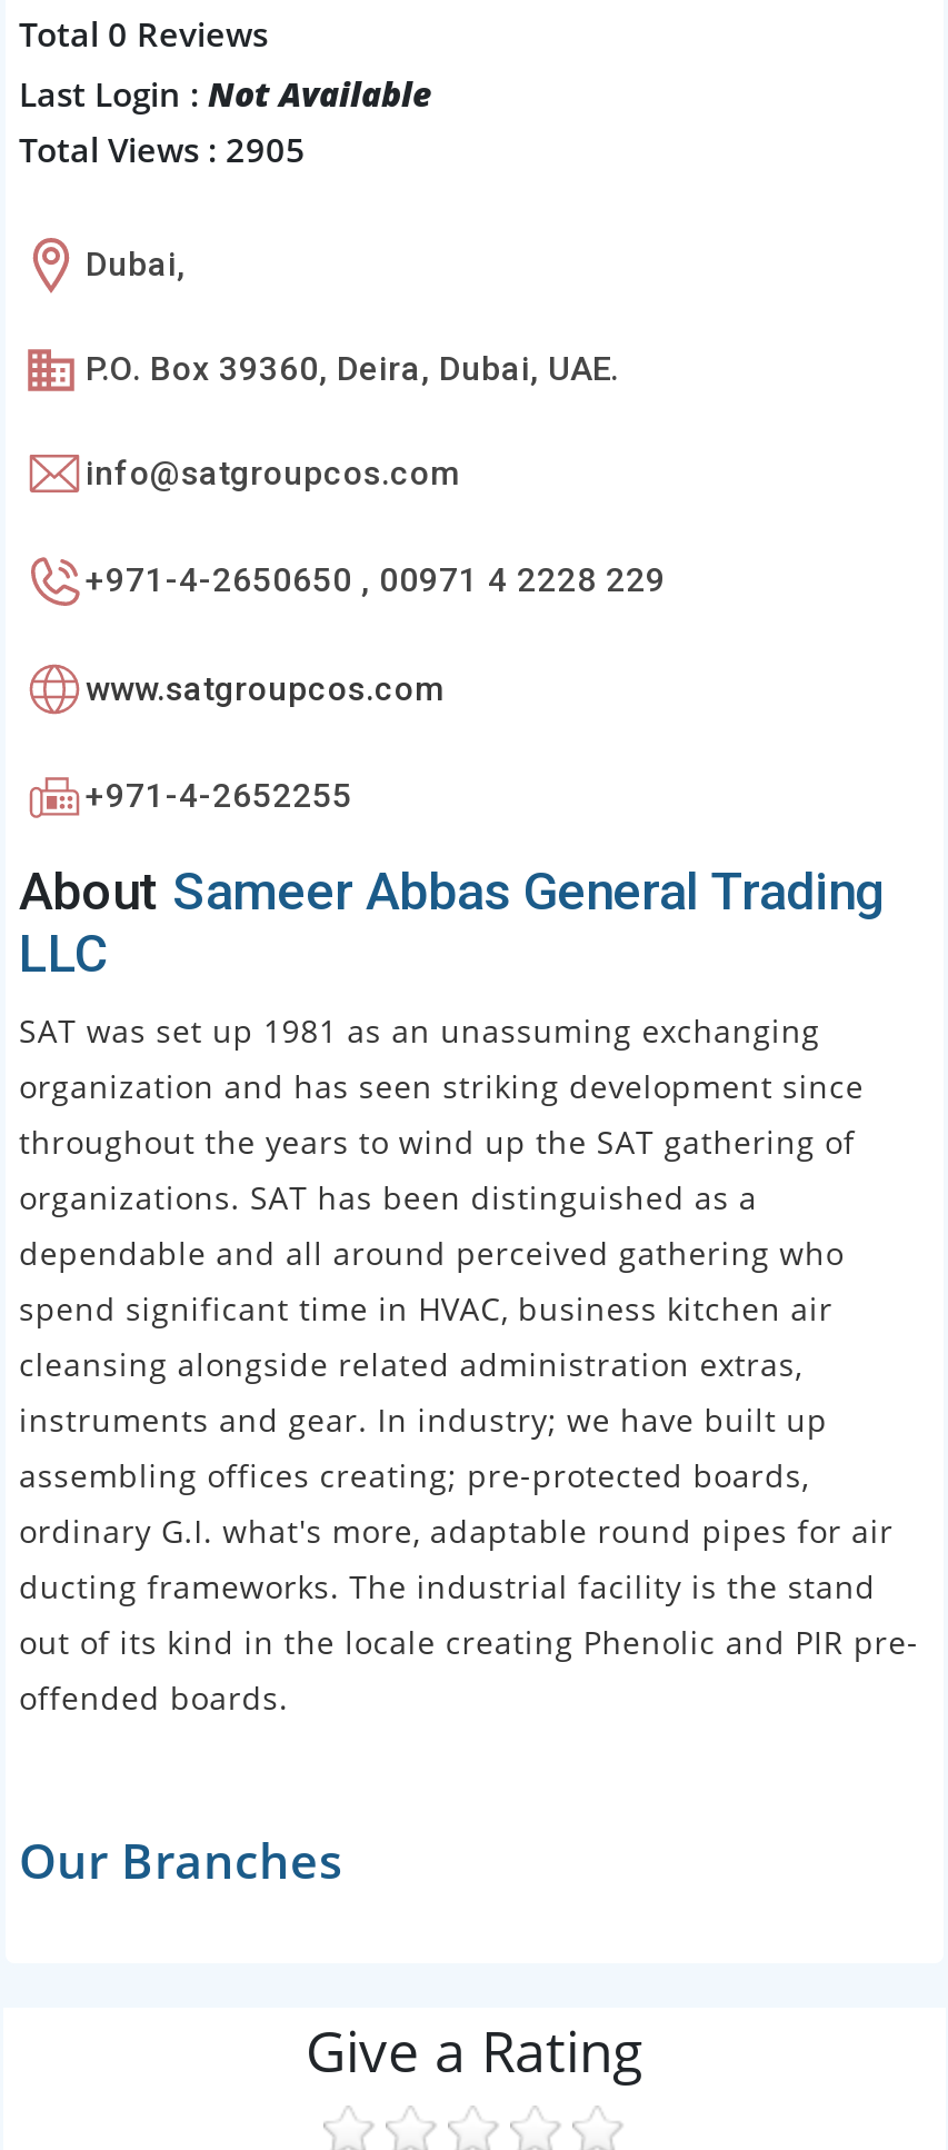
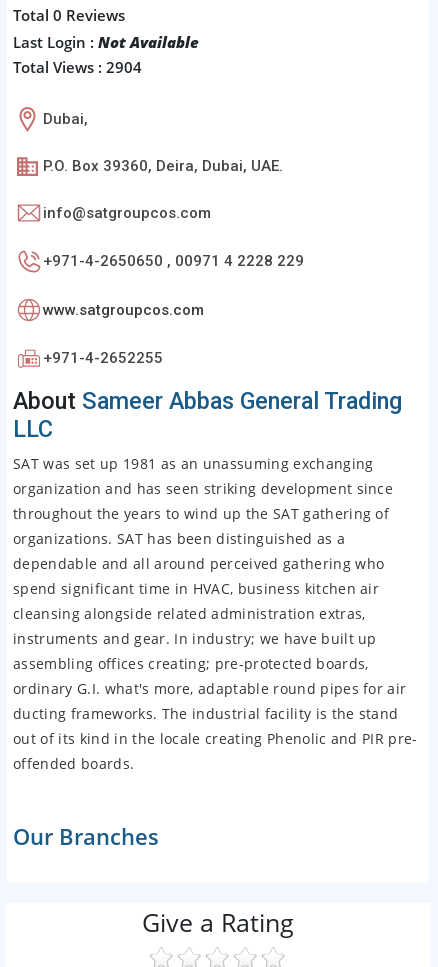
- Total Views : 2905
+ Total Views : 2904
